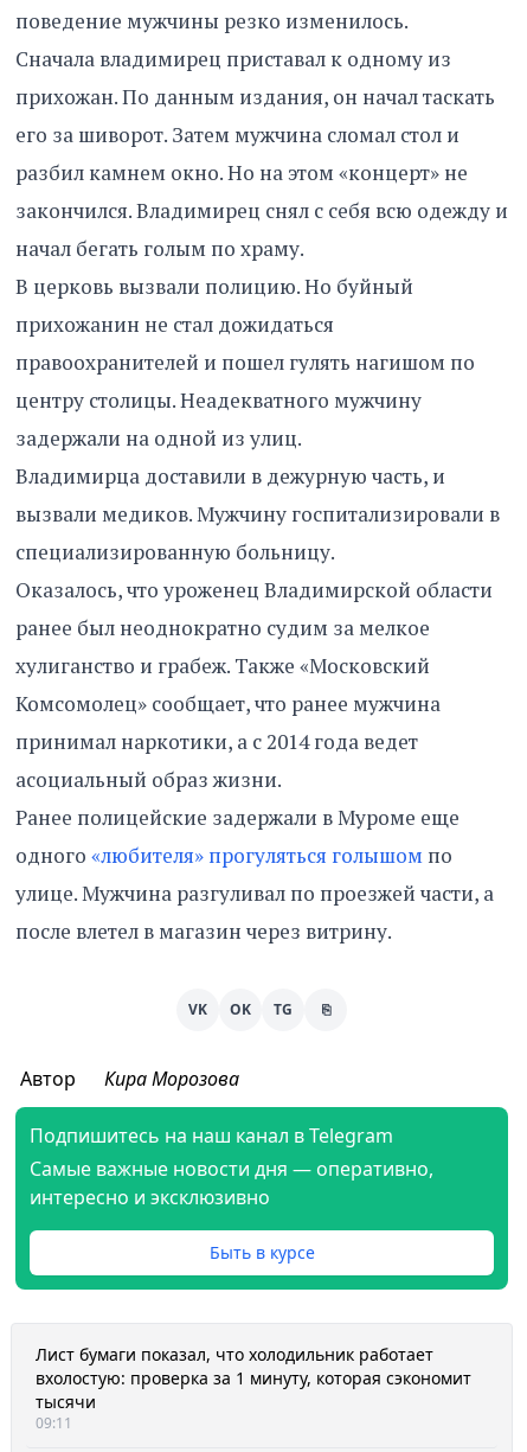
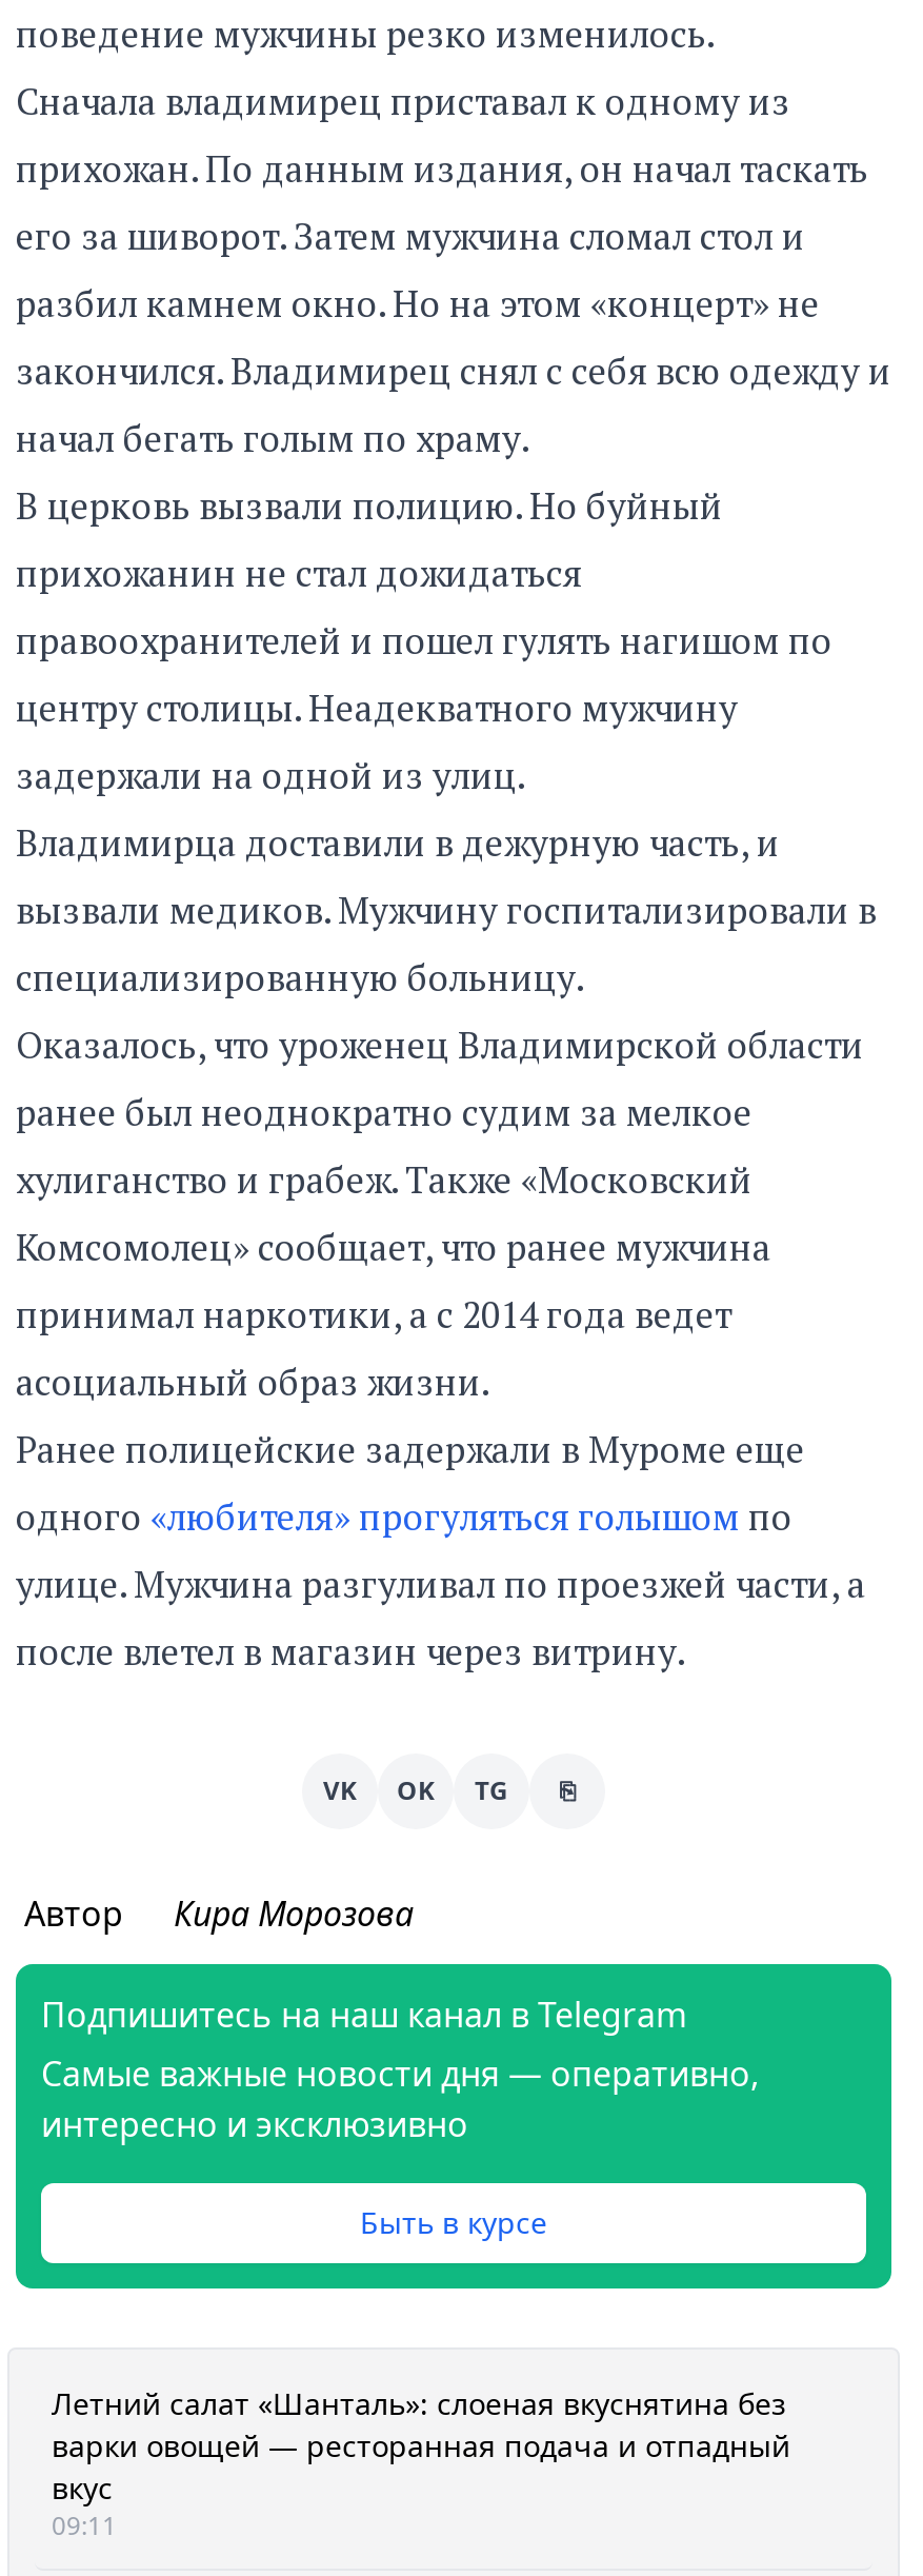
- Лист бумаги показал, что холодильник работает
- вхолостую: проверка за 1 минуту, которая сэкономит
- тысячи
+ Летний салат «Шанталь»: слоеная вкуснятина без
+ варки овощей — ресторанная подача и отпадный
+ вкус
